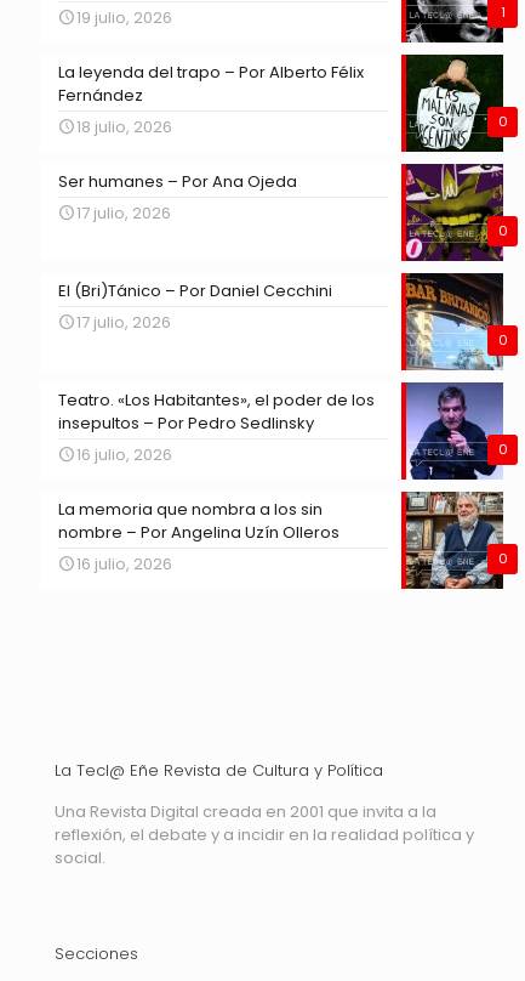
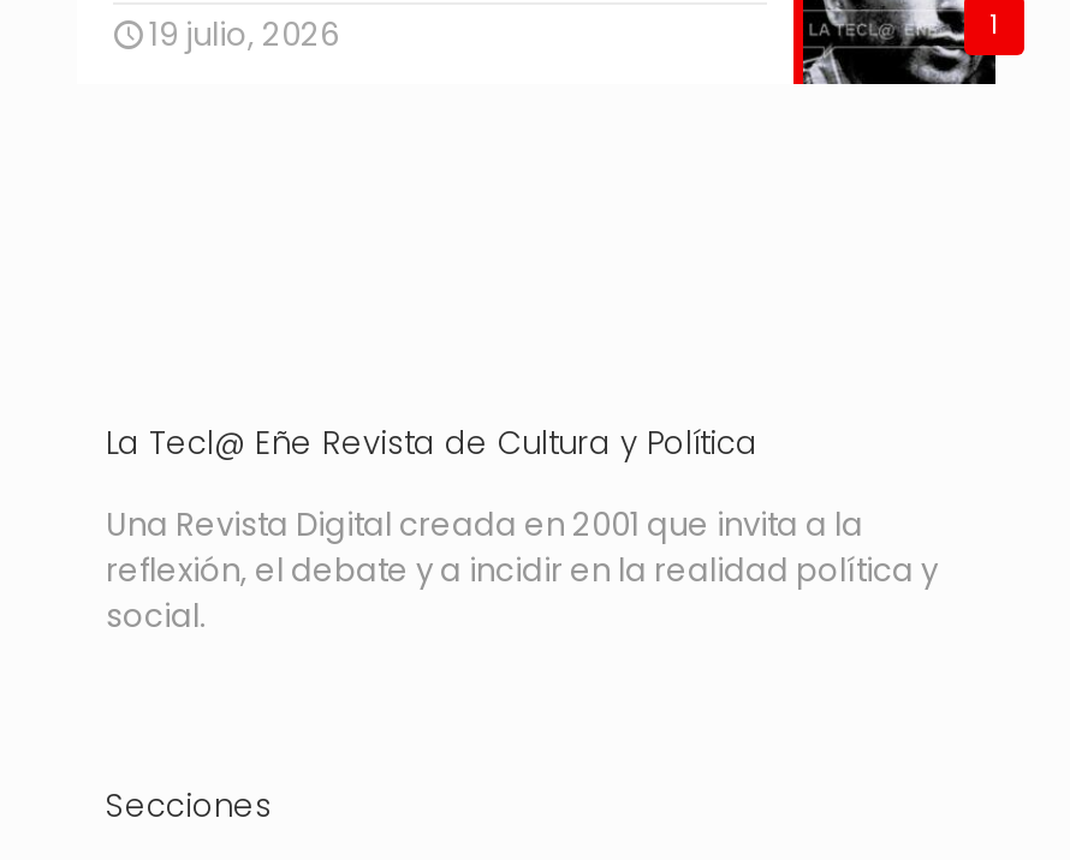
- [image]
- 0

- La leyenda del trapo – Por Alberto Félix
- Fernández
- 18 julio, 2026

- [image]
- 0

- Ser humanes – Por Ana Ojeda
- 17 julio, 2026

- [image]
- 0

- El (Bri)Tánico – Por Daniel Cecchini
- 17 julio, 2026

- [image]
- 0

- Teatro. «Los Habitantes», el poder de los
- insepultos – Por Pedro Sedlinsky
- 16 julio, 2026

- [image]
- 0

- La memoria que nombra a los sin
- nombre – Por Angelina Uzín Olleros
- 16 julio, 2026
